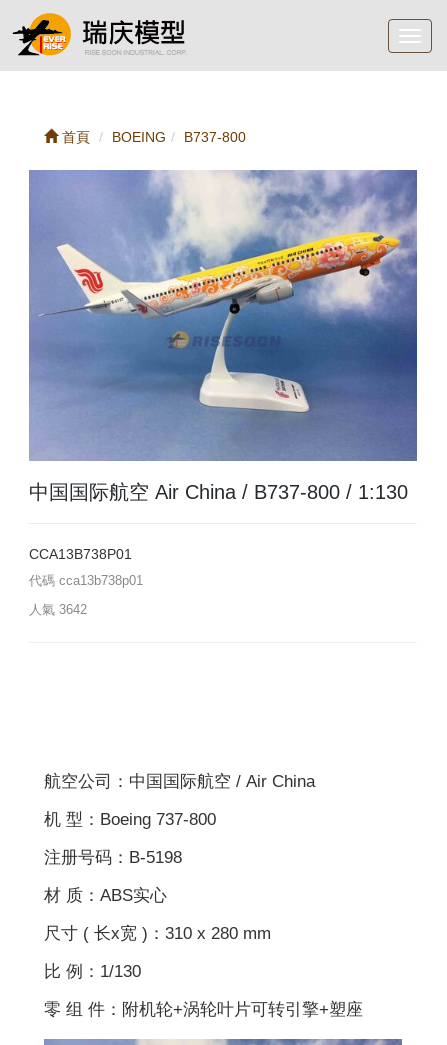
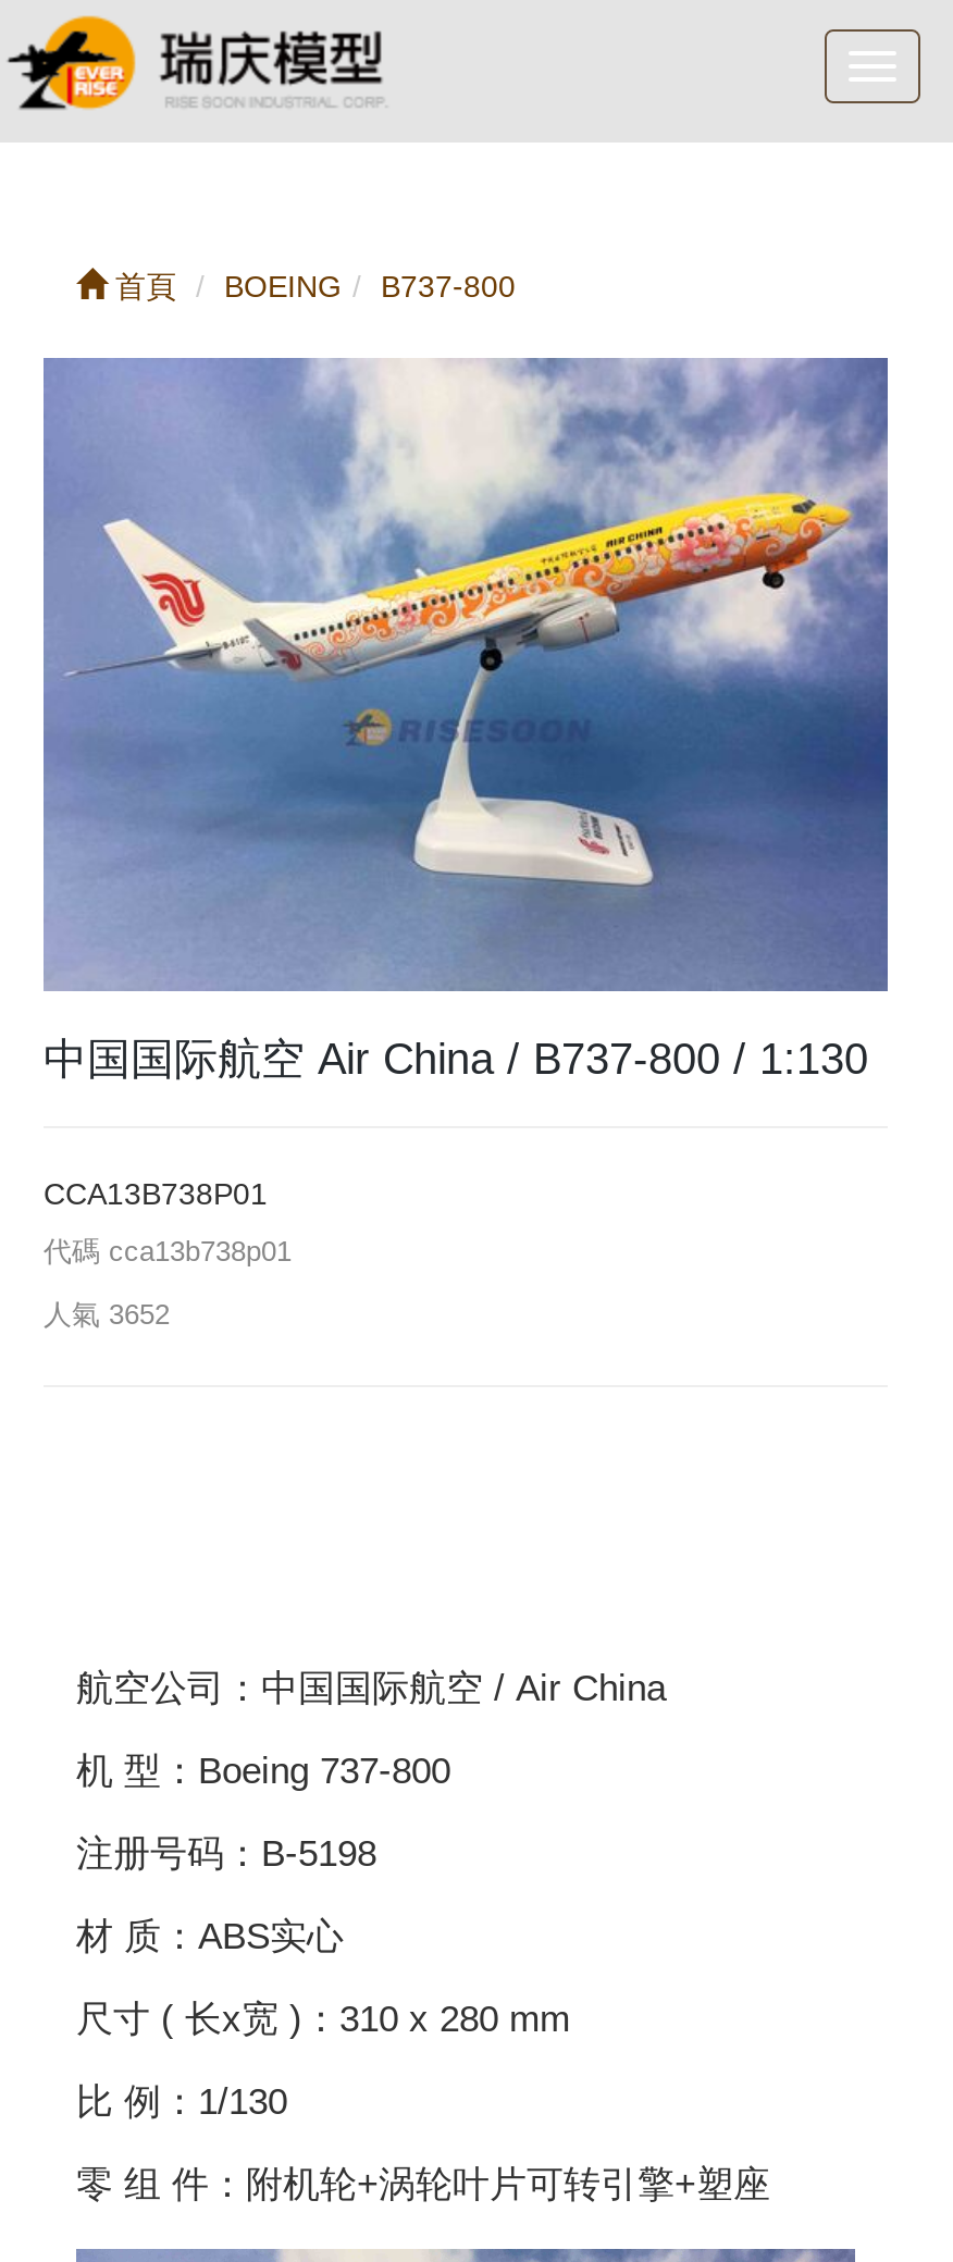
- 人氣3642
+ 人氣3652
